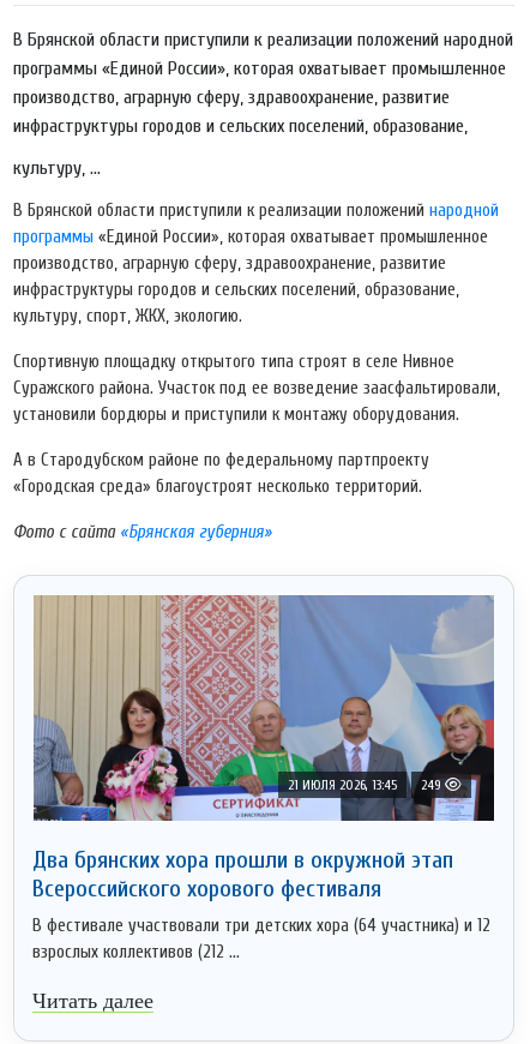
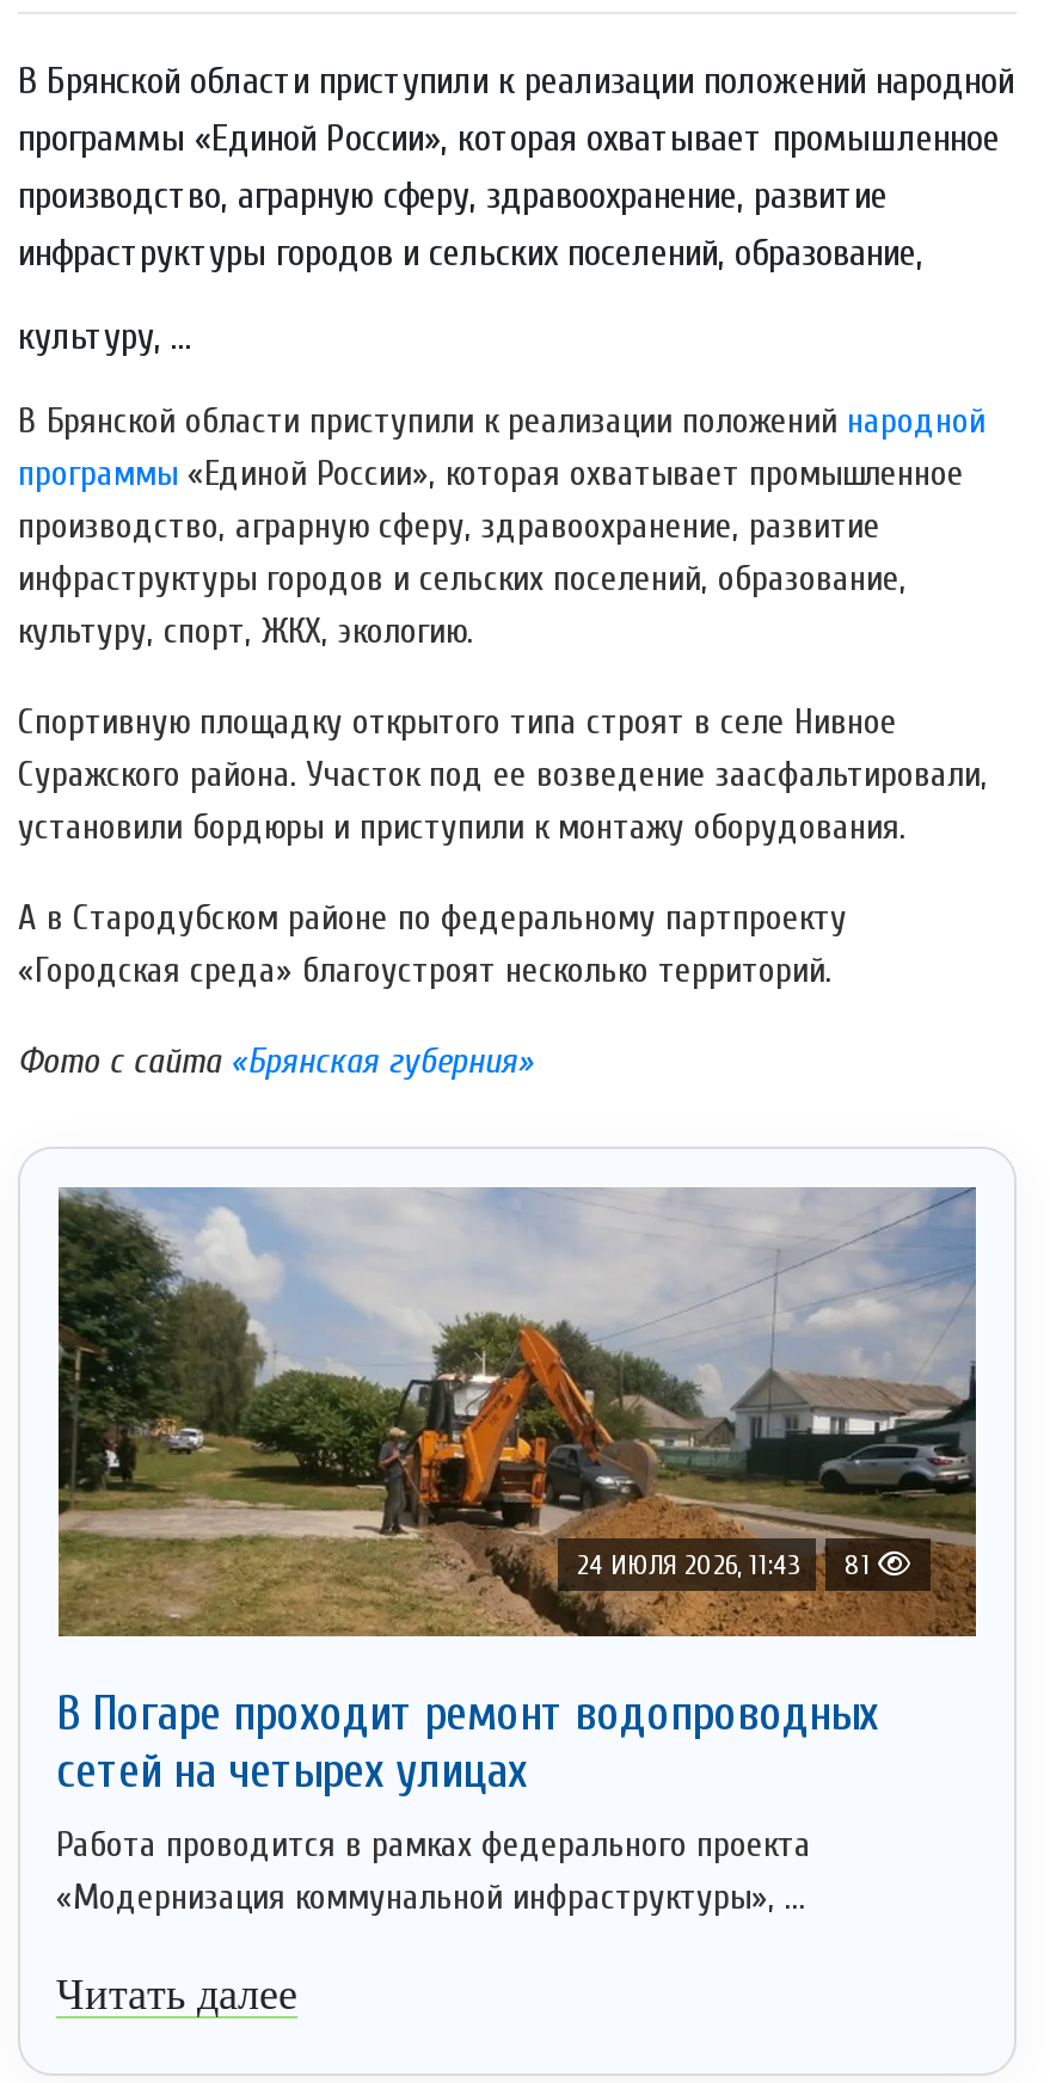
- [image]
- 21 ИЮЛЯ 2026, 13:45
- 249
+ [image]
+ 24 ИЮЛЯ 2026, 11:43
+ 81

- Два брянских хора прошли в окружной этап
- Всероссийского хорового фестиваля
+ В Погаре проходит ремонт водопроводных
+ сетей на четырех улицах

- В фестивале участвовали три детских хора (64 участника) и 12
- взрослых коллективов (212 ...
+ Работа проводится в рамках федерального проекта
+ «Модернизация коммунальной инфраструктуры», ...
